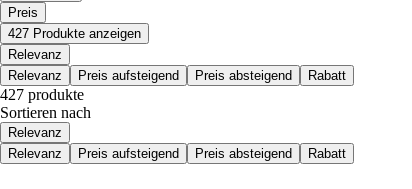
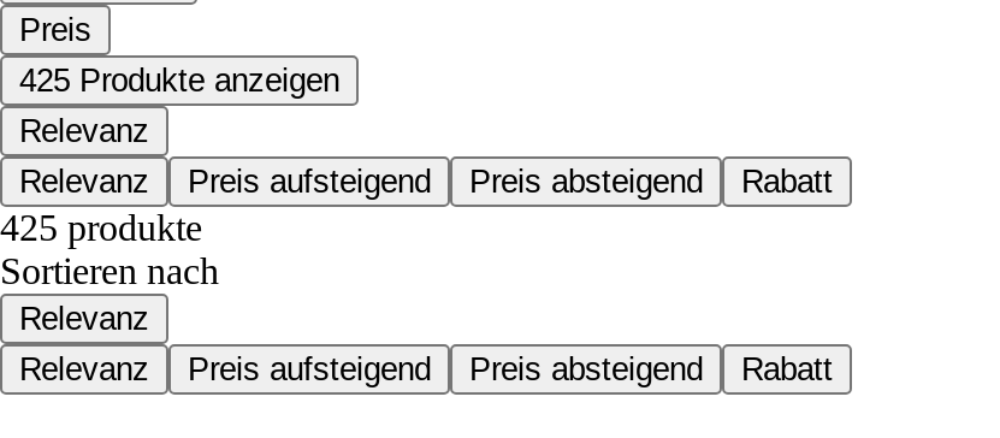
- 427 Produkte anzeigen
+ 425 Produkte anzeigen

- 427 produkte
+ 425 produkte
